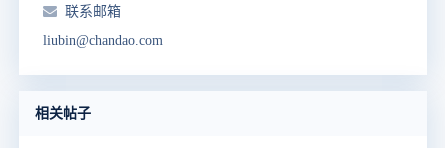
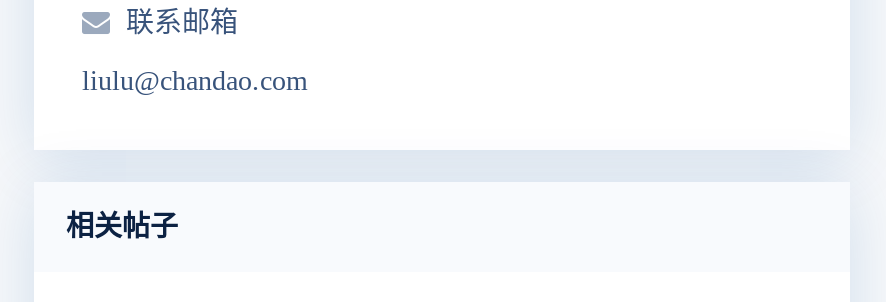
- liubin@chandao.com
+ liulu@chandao.com
